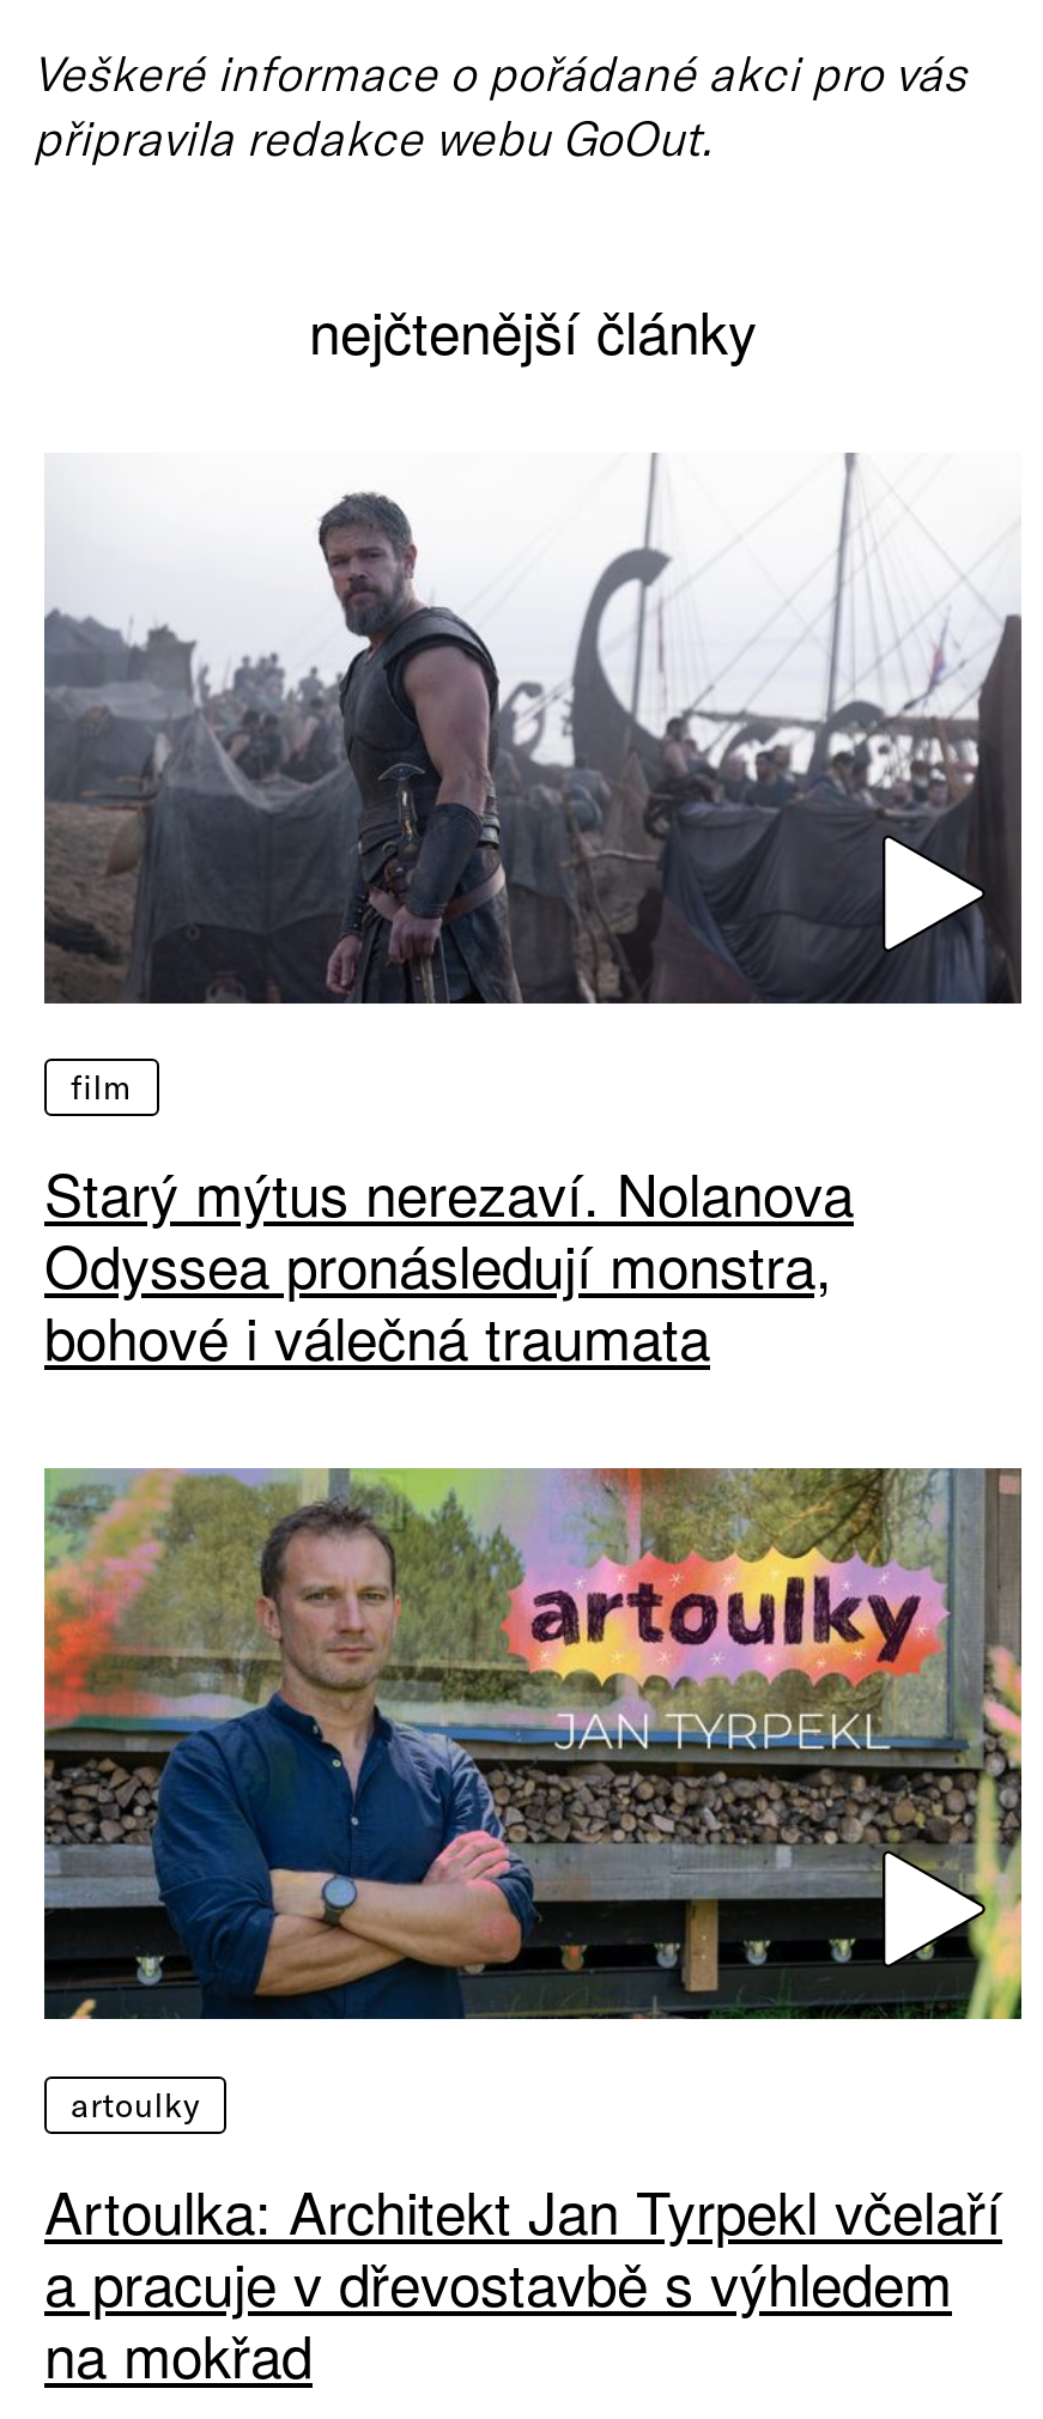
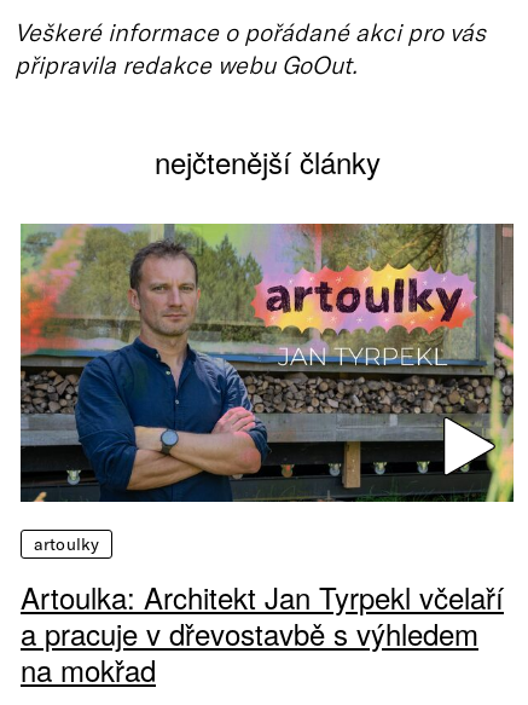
- [image]
- film
- Starý mýtus nerezaví. Nolanova
- Odyssea pronásledují monstra,
- bohové i válečná traumata
